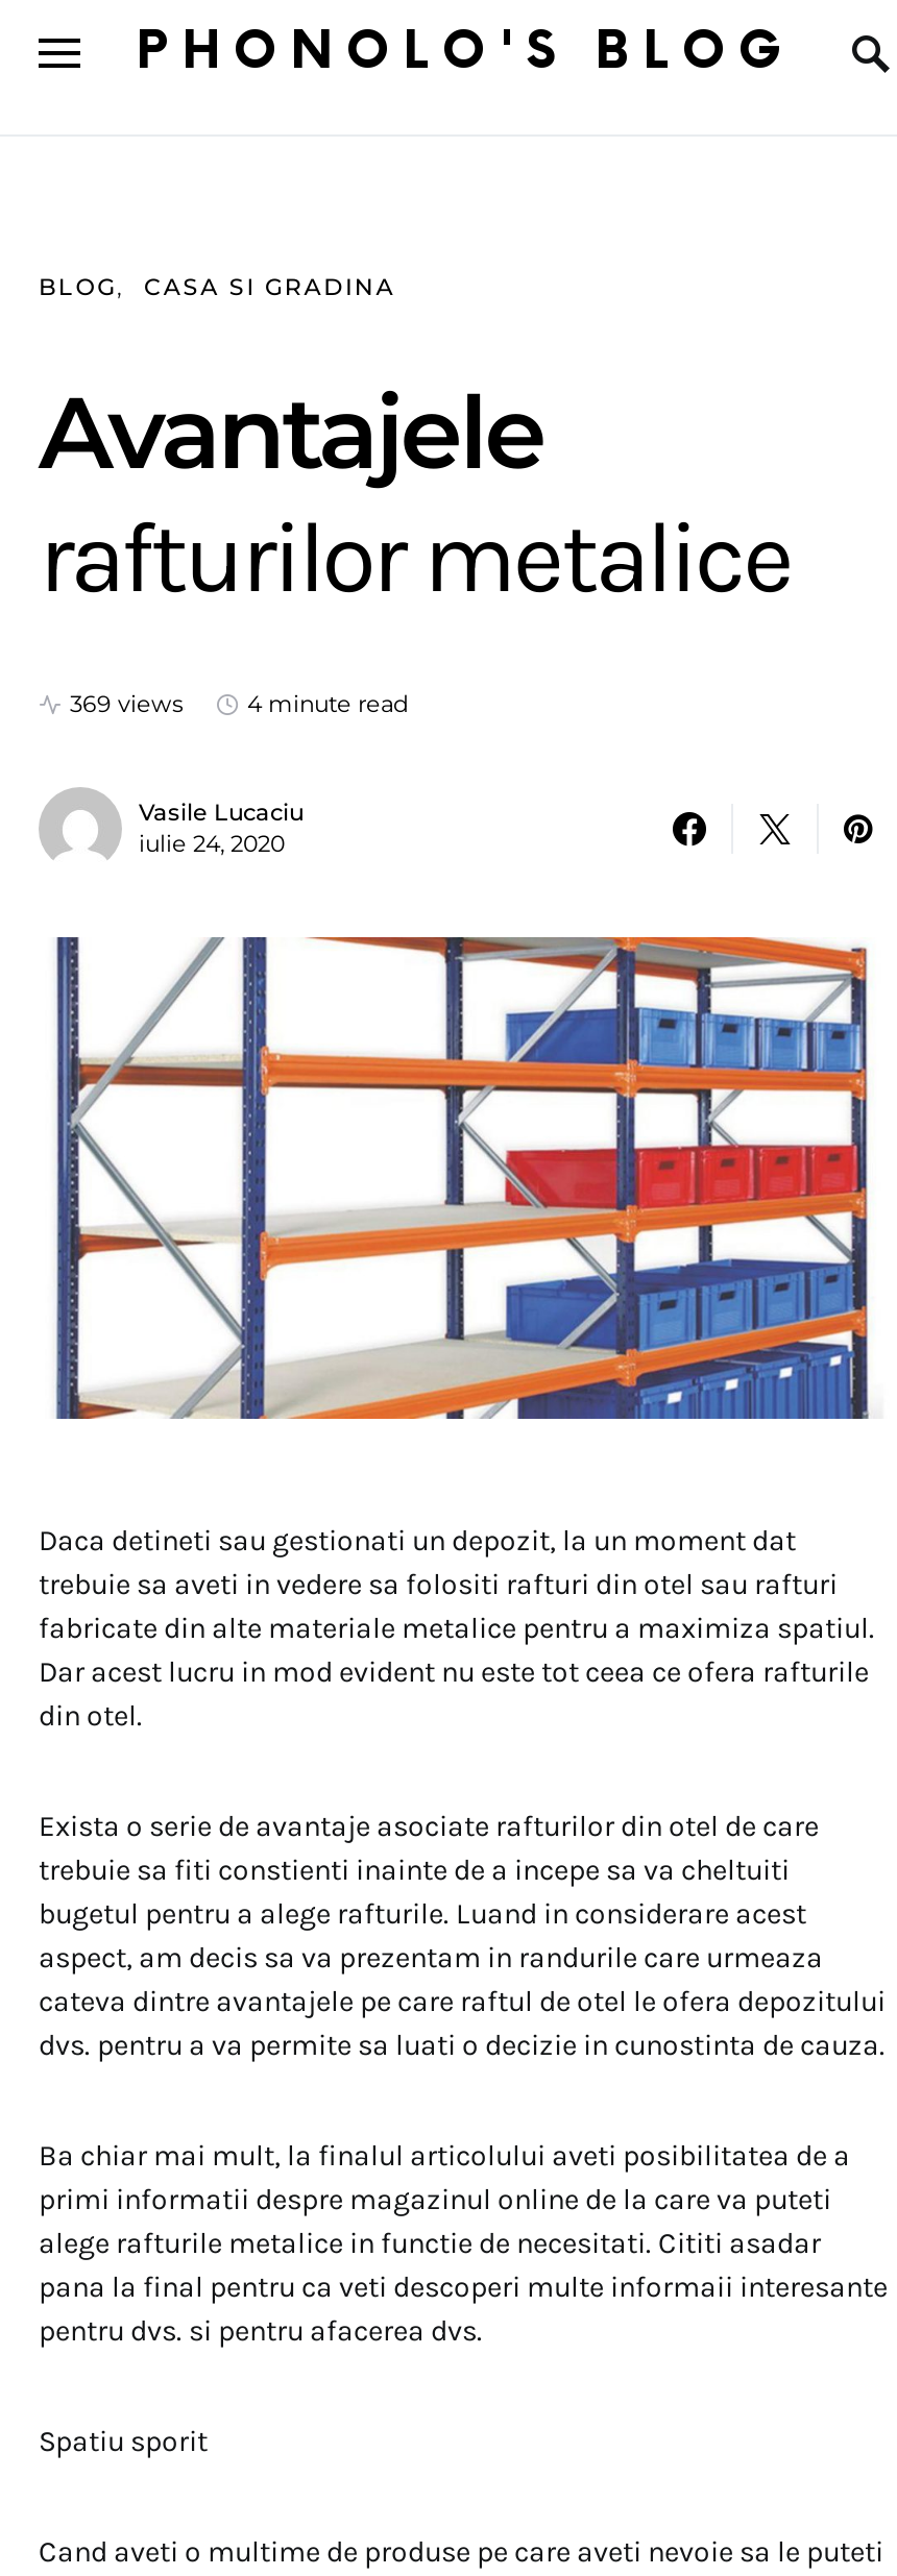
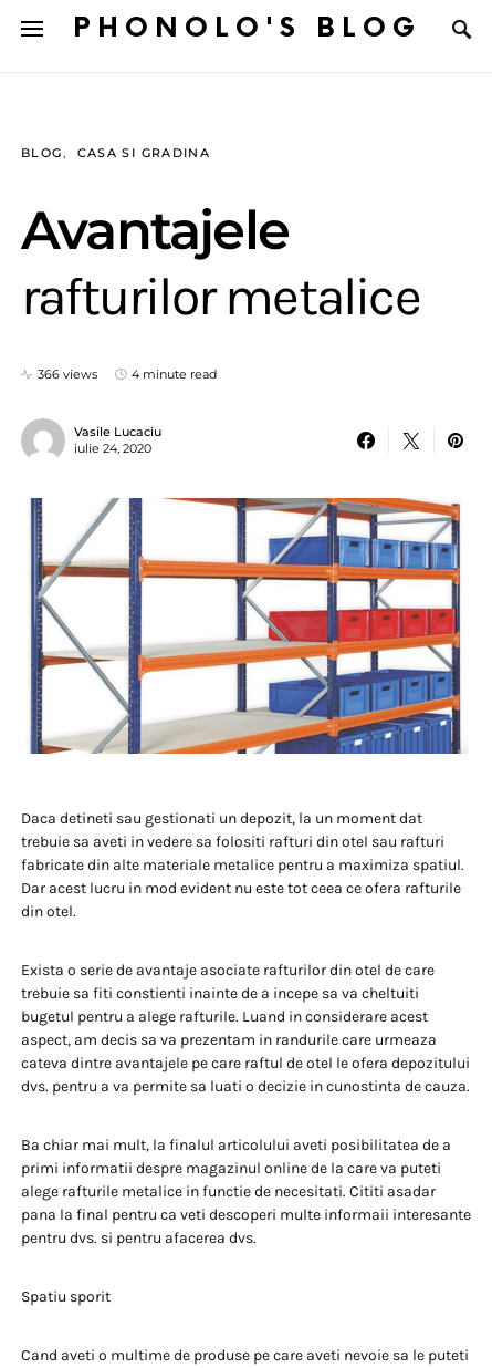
- 369 views
+ 366 views
